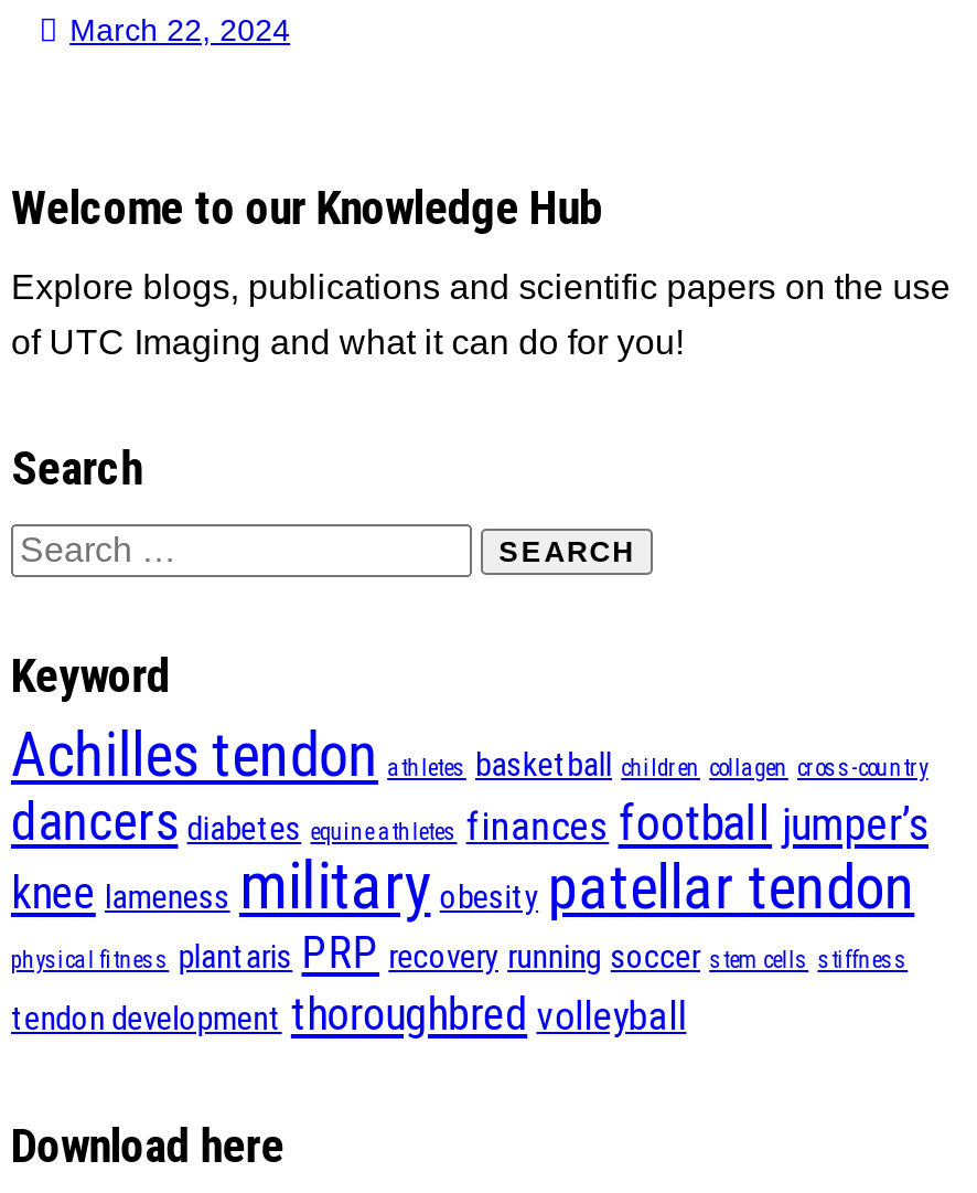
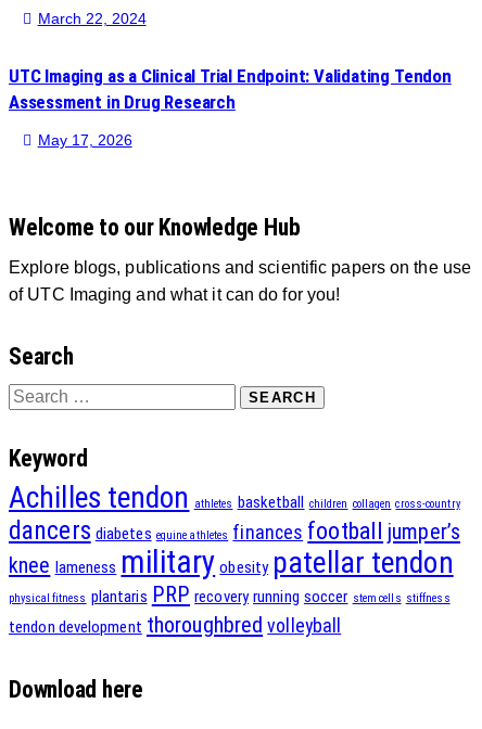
+ UTC Imaging as a Clinical Trial Endpoint: Validating Tendon
+ Assessment in Drug Research
+ May 17, 2026
